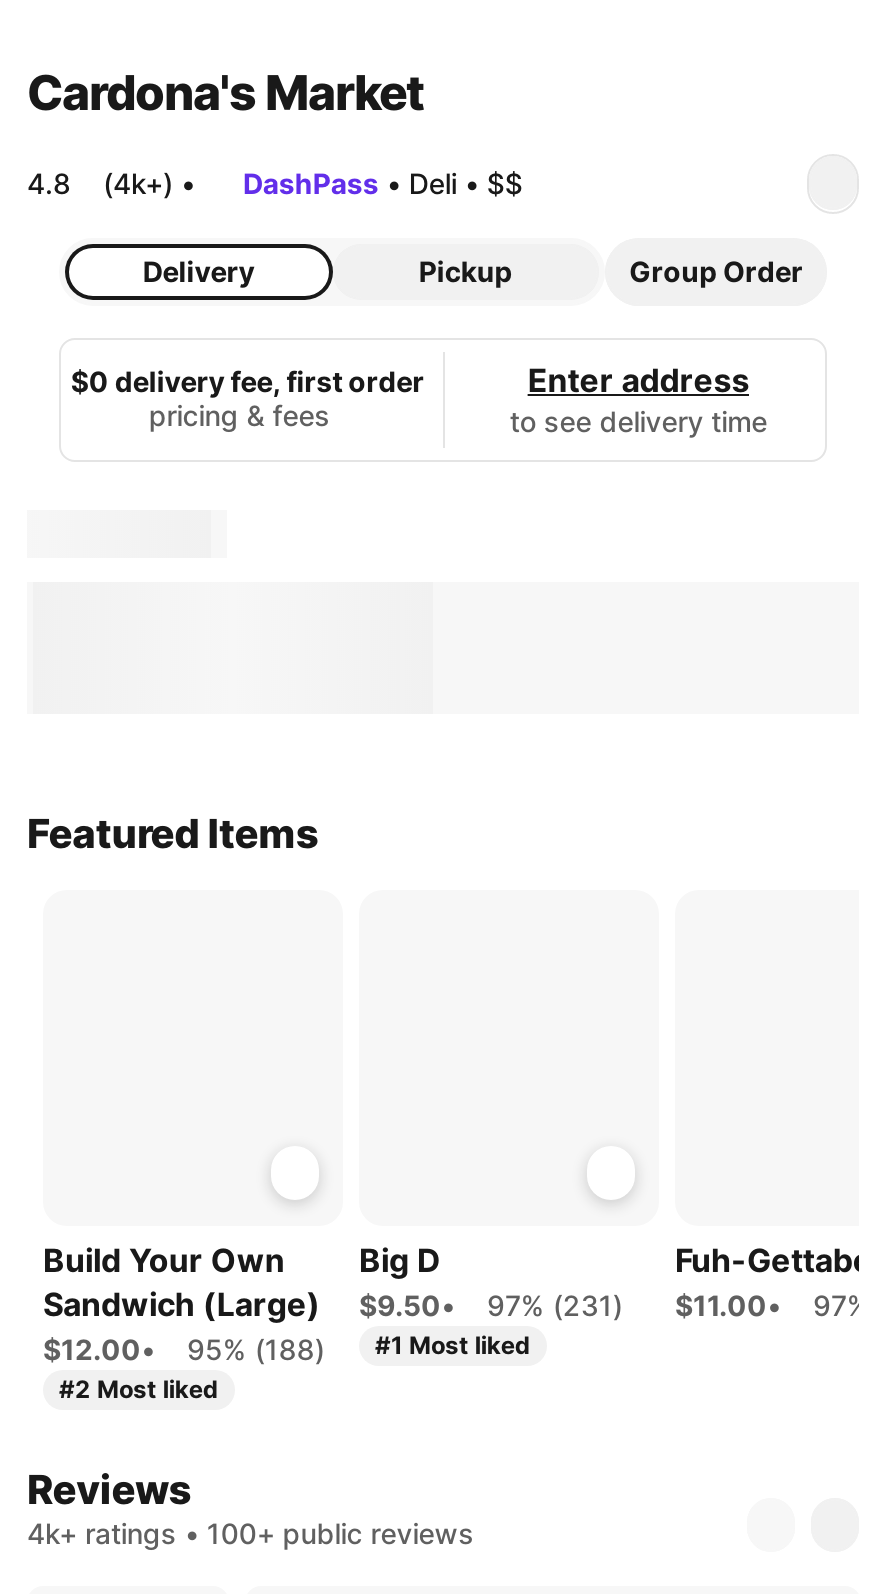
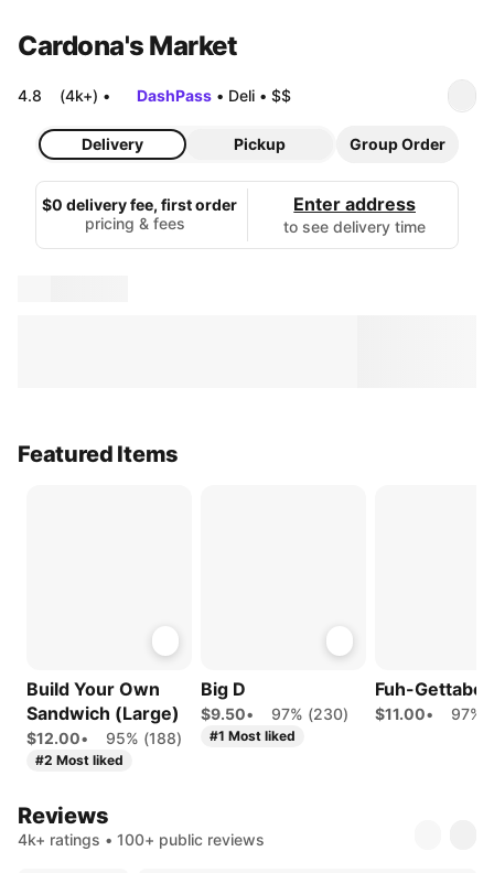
- 97% (231)
+ 97% (230)
